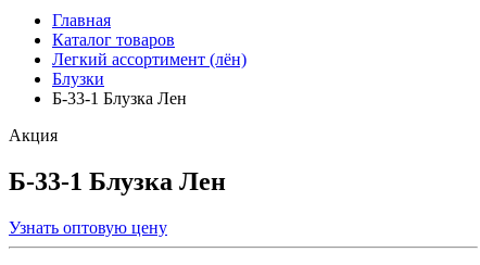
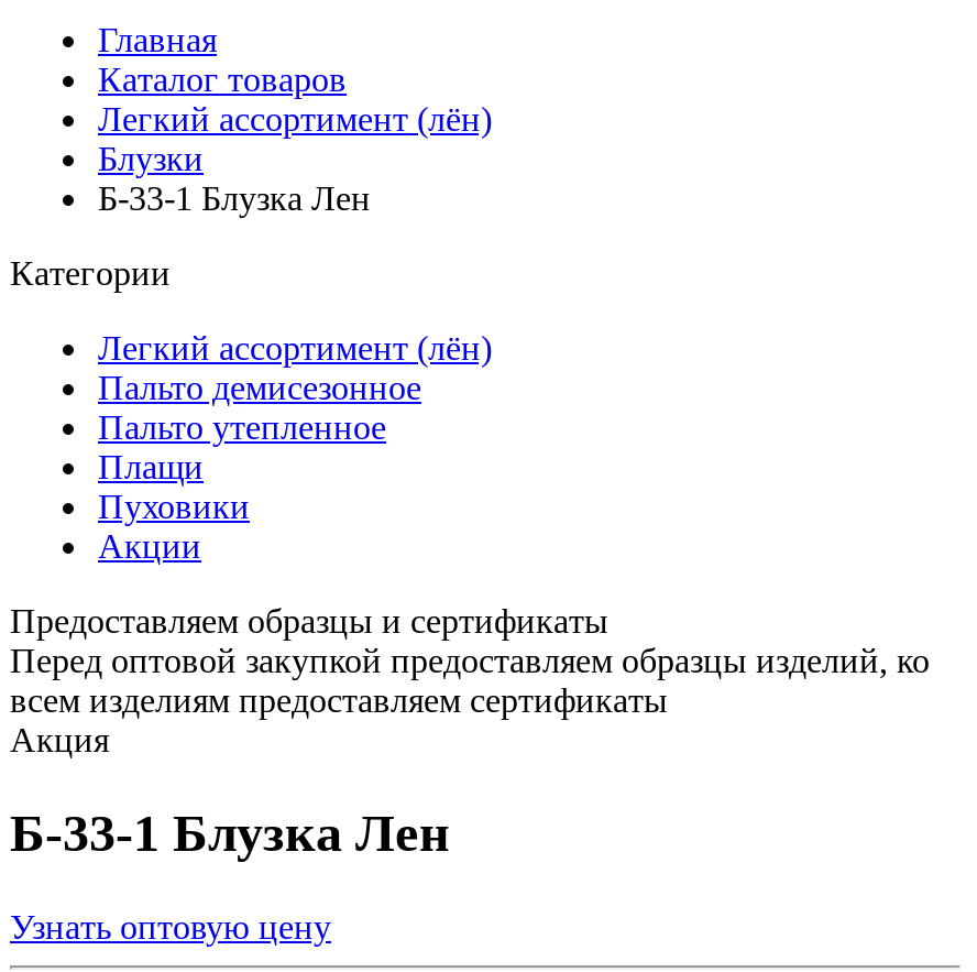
+ Категории
+ Легкий ассортимент (лён)
+ Пальто демисезонное
+ Пальто утепленное
+ Плащи
+ Пуховики
+ Акции
+ Предоставляем образцы и сертификаты
+ Перед оптовой закупкой предоставляем образцы изделий, ко
+ всем изделиям предоставляем сертификаты
